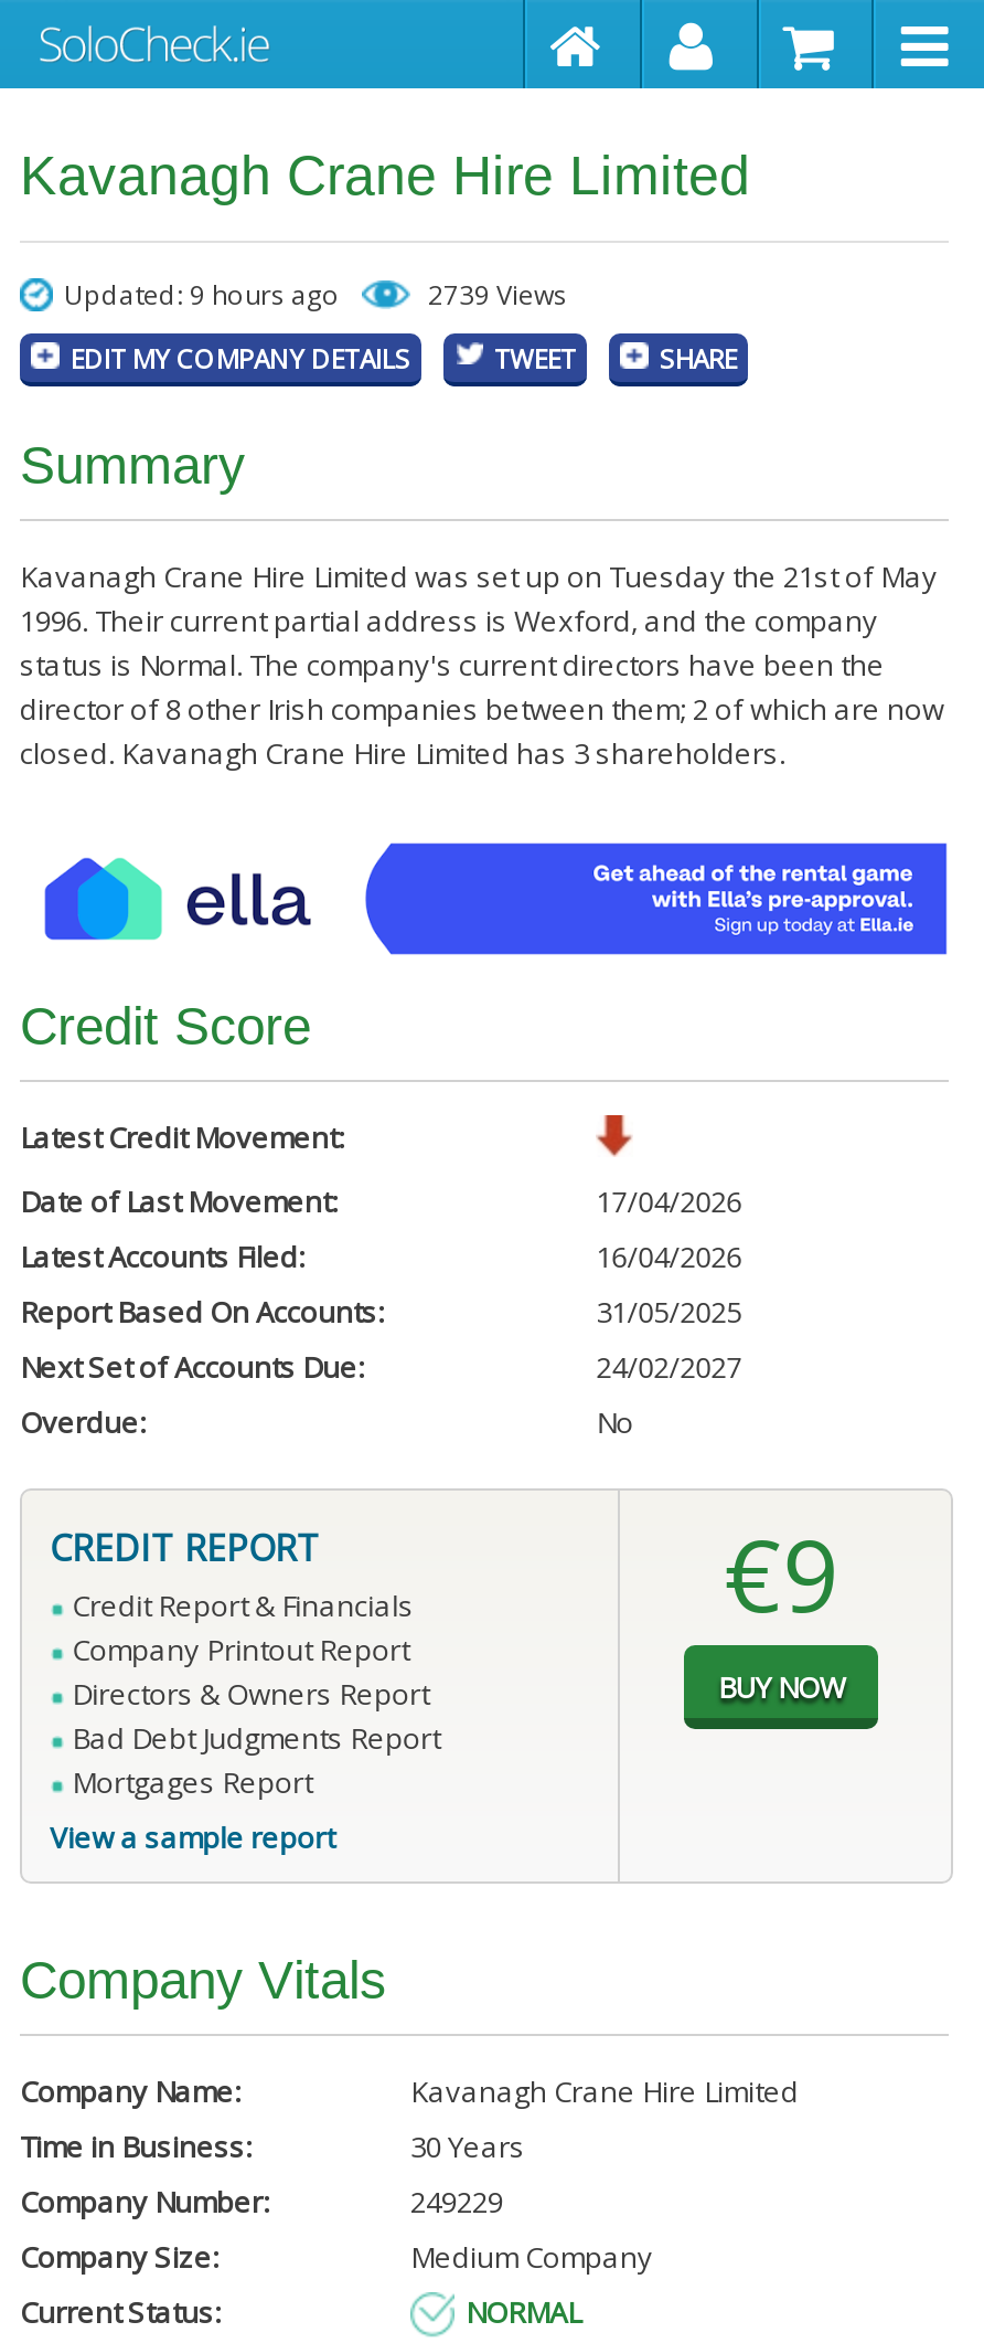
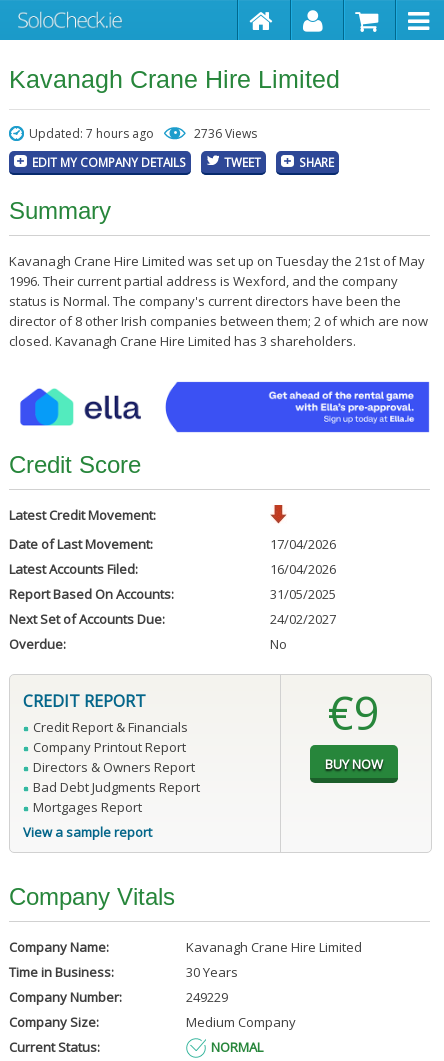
- Updated: 9 hours ago
+ Updated: 7 hours ago

- 2739 Views
+ 2736 Views
